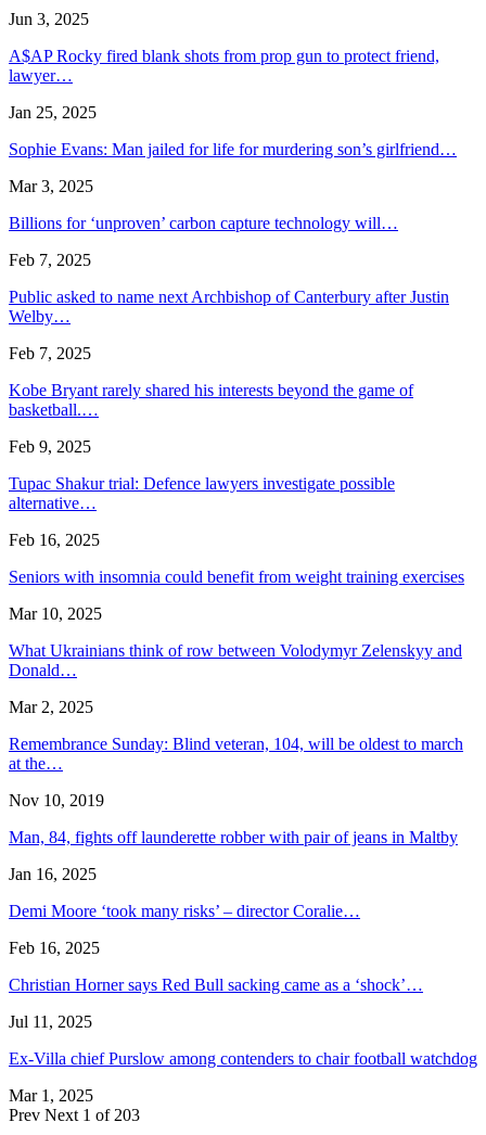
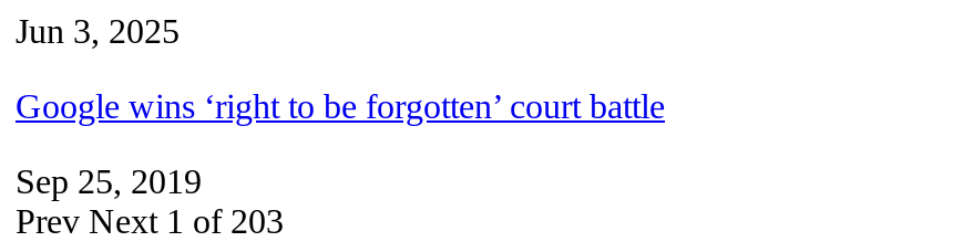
- A$AP Rocky fired blank shots from prop gun to protect friend,
- lawyer…
- Jan 25, 2025
- Sophie Evans: Man jailed for life for murdering son’s girlfriend…
- Mar 3, 2025
- Billions for ‘unproven’ carbon capture technology will…
- Feb 7, 2025
- Public asked to name next Archbishop of Canterbury after Justin
- Welby…
- Feb 7, 2025
- Kobe Bryant rarely shared his interests beyond the game of
- basketball.…
- Feb 9, 2025
- Tupac Shakur trial: Defence lawyers investigate possible
- alternative…
- Feb 16, 2025
- Seniors with insomnia could benefit from weight training exercises
- Mar 10, 2025
- What Ukrainians think of row between Volodymyr Zelenskyy and
- Donald…
- Mar 2, 2025
- Remembrance Sunday: Blind veteran, 104, will be oldest to march
- at the…
- Nov 10, 2019
- Man, 84, fights off launderette robber with pair of jeans in Maltby
- Jan 16, 2025
- Demi Moore ‘took many risks’ – director Coralie…
- Feb 16, 2025
- Christian Horner says Red Bull sacking came as a ‘shock’…
- Jul 11, 2025
- Ex-Villa chief Purslow among contenders to chair football watchdog
- Mar 1, 2025
+ Google wins ‘right to be forgotten’ court battle
+ Sep 25, 2019
